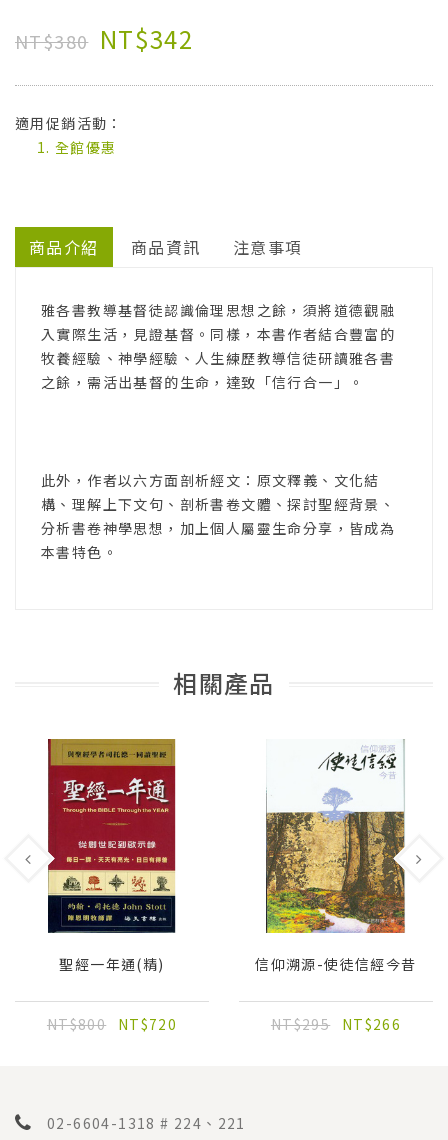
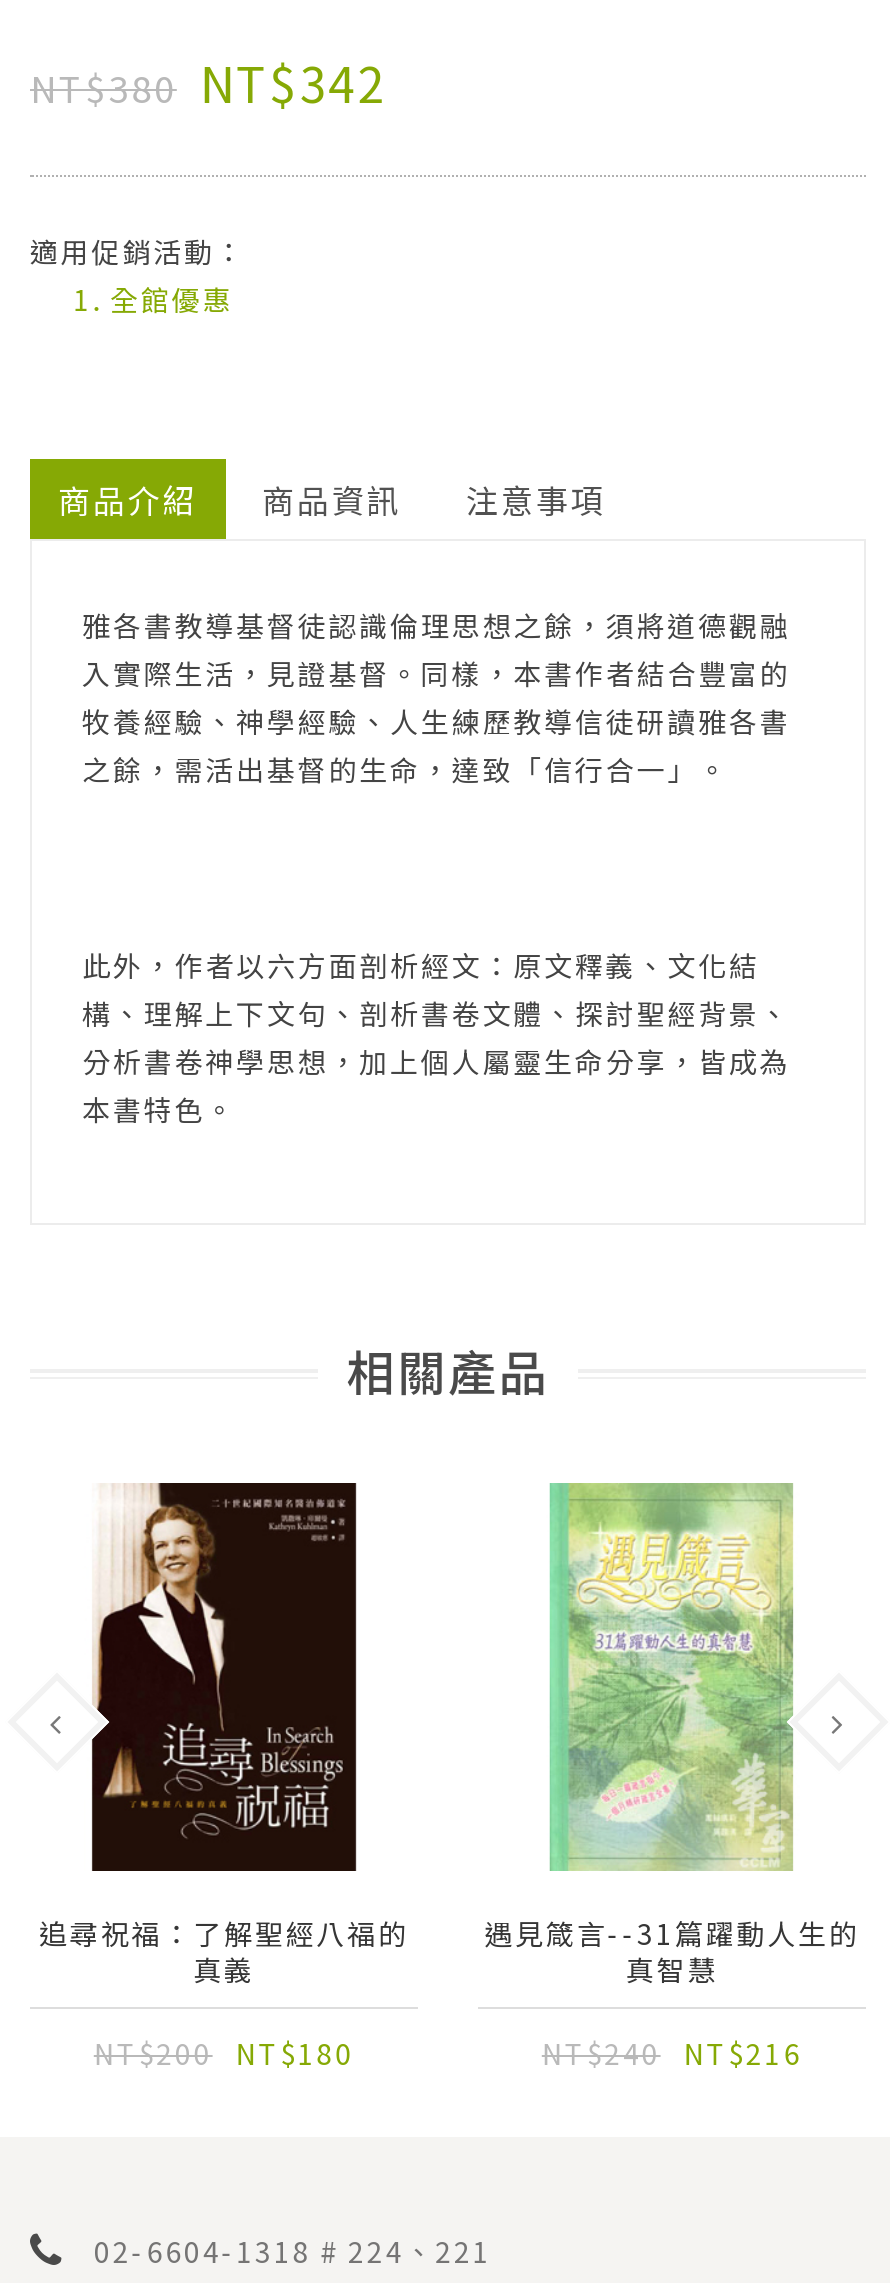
- [image]
- 聖經一年通(精)
+ [image]
+ 追尋祝福：了解聖經八福的
+ 真義

- [image]
- 信仰溯源-使徒信經今昔
+ [image]
+ 遇見箴言--31篇躍動人生的
+ 真智慧

- NT$800 NT$720
+ NT$200 NT$180

- NT$295 NT$266
+ NT$240 NT$216
